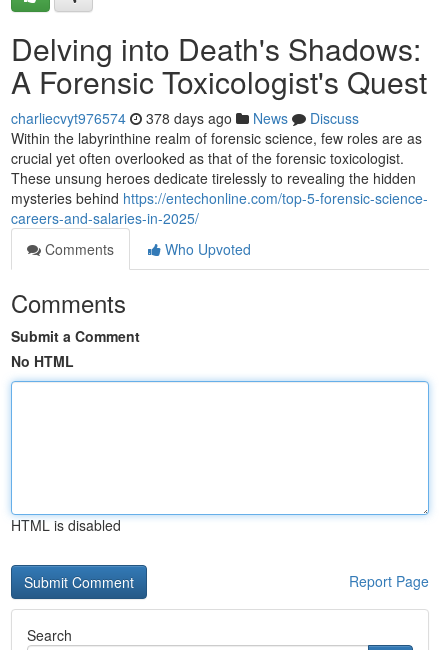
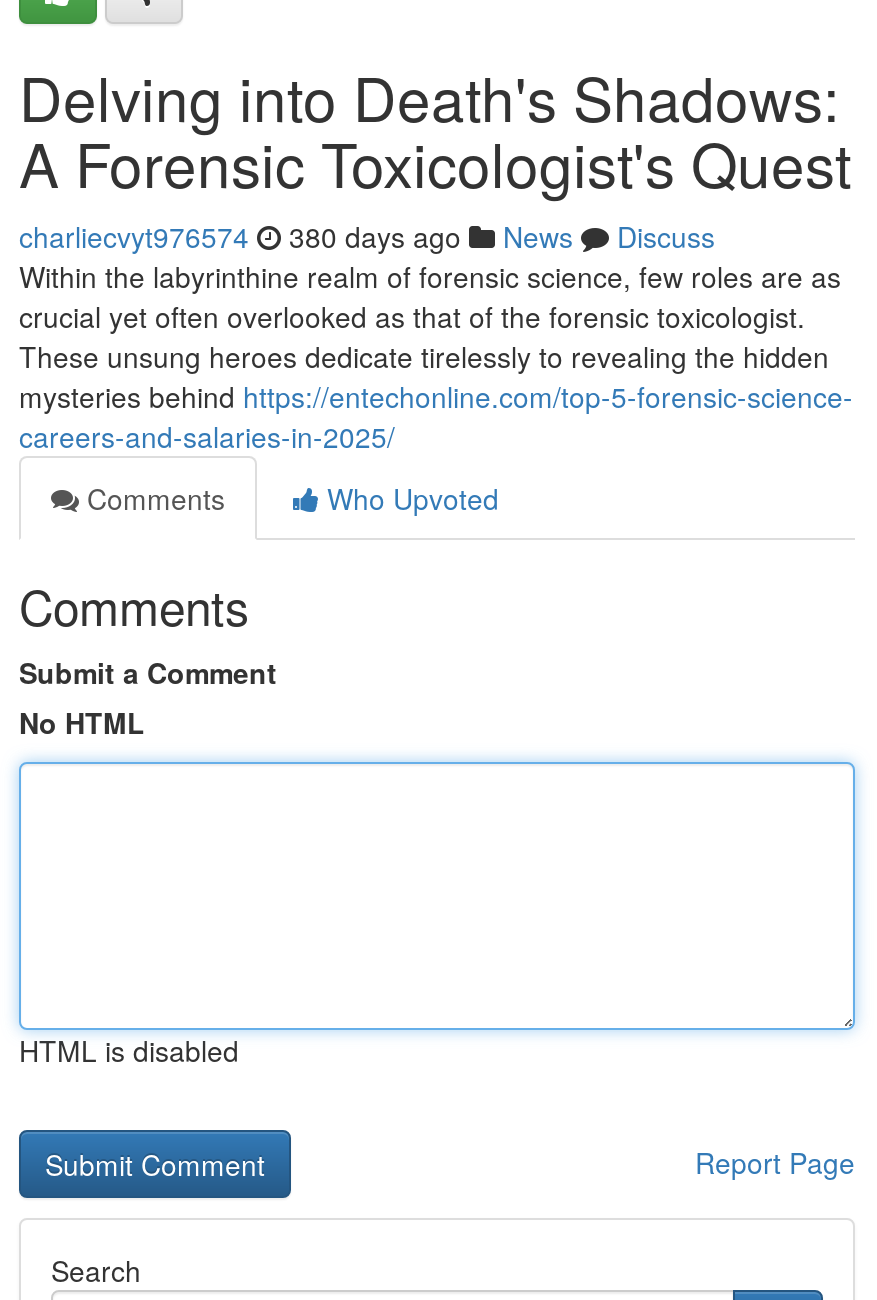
- charliecvyt976574 378 days ago News Discuss
+ charliecvyt976574 380 days ago News Discuss
